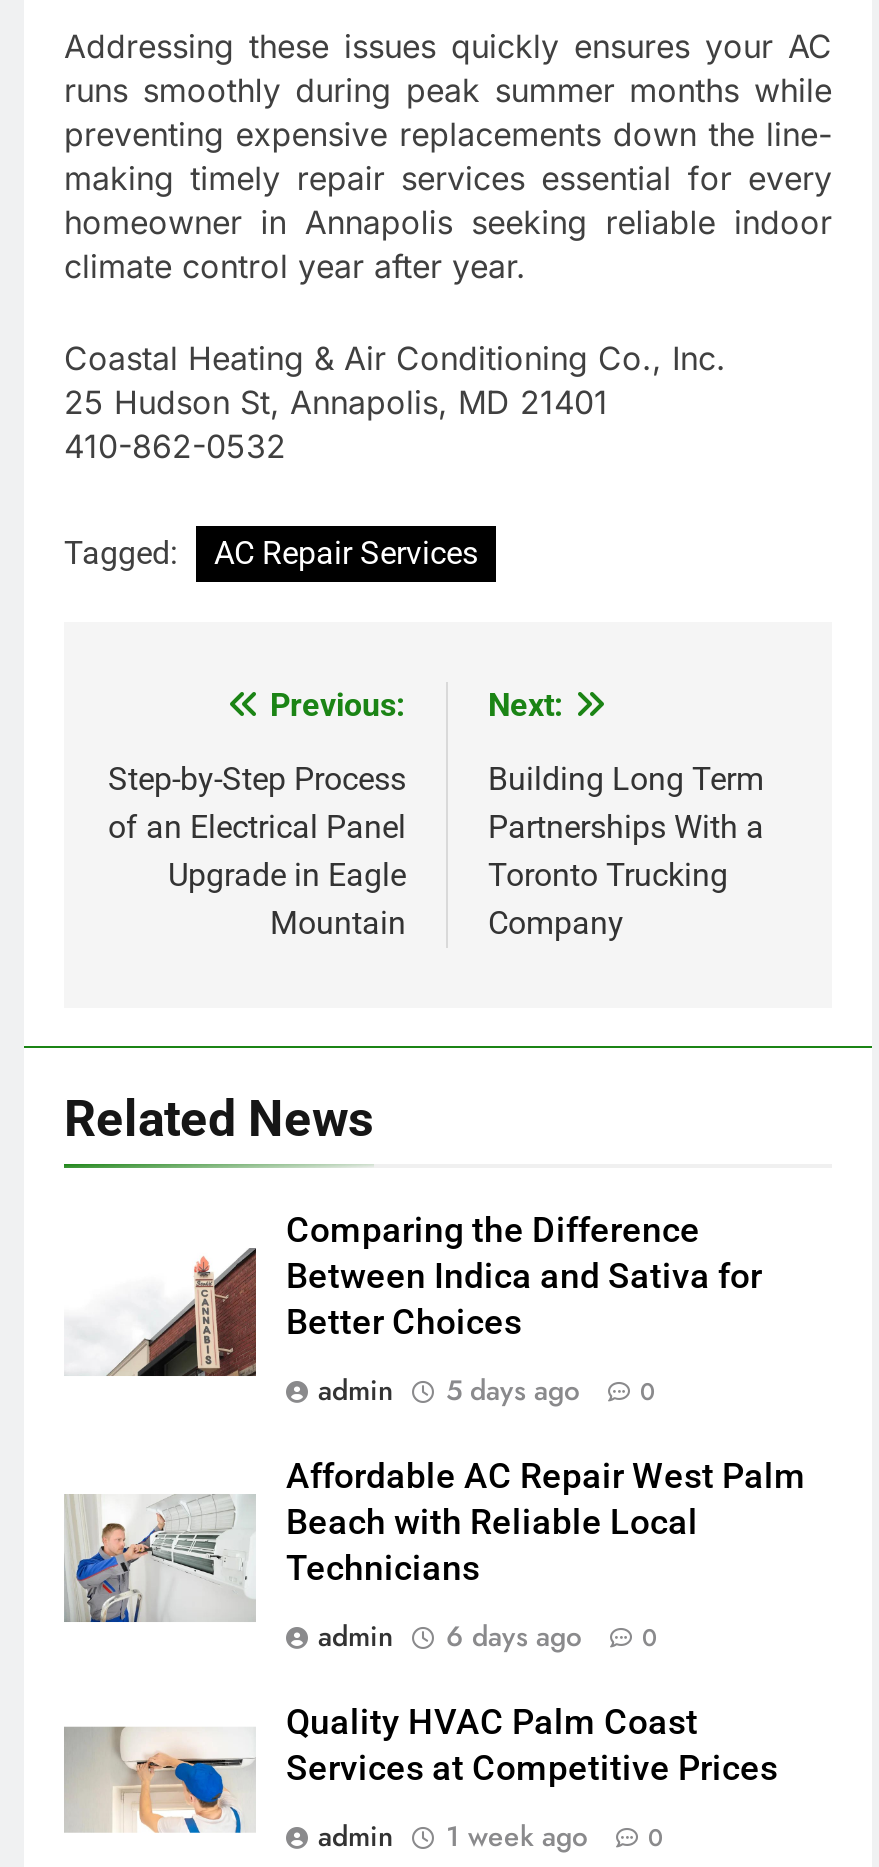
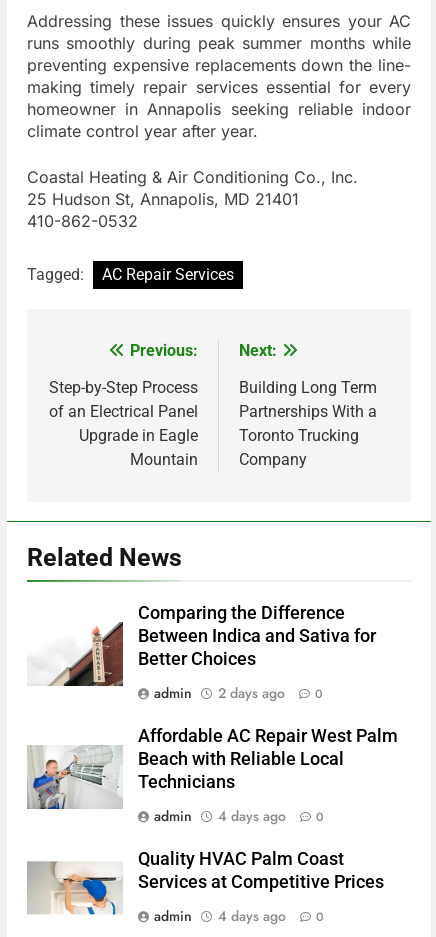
- admin 5 days ago 0
+ admin 2 days ago 0

- admin 6 days ago 0
+ admin 4 days ago 0

- admin 1 week ago 0
+ admin 4 days ago 0
